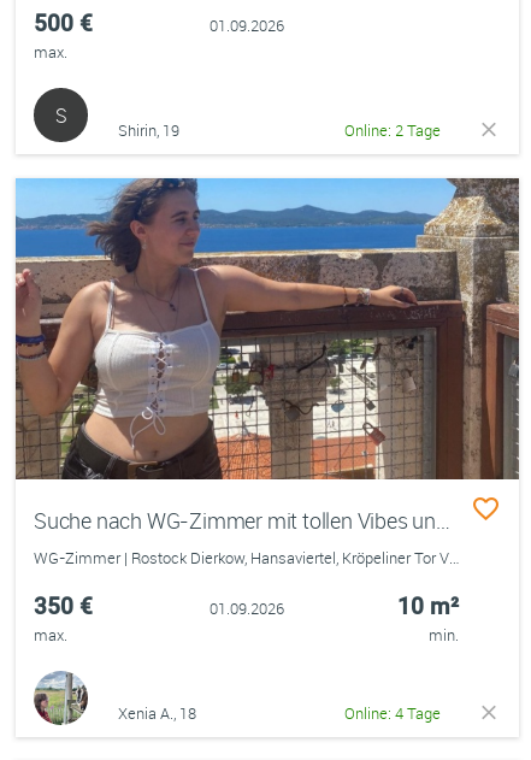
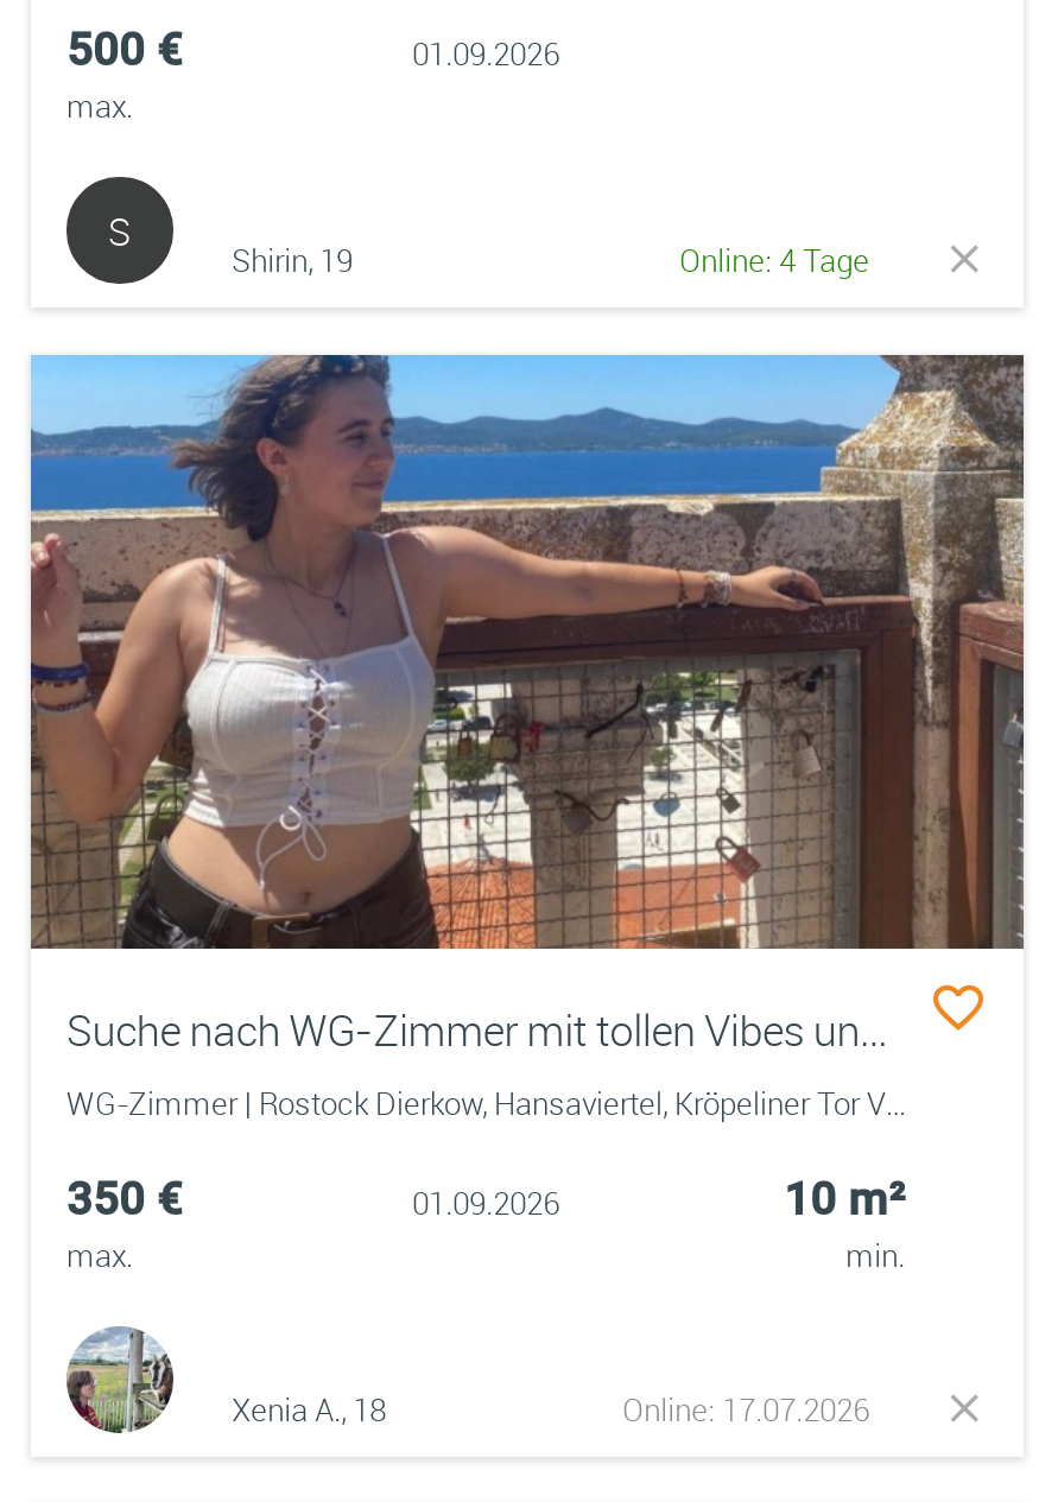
- Online: 2 Tage
+ Online: 4 Tage

- Online: 4 Tage
+ Online: 17.07.2026
